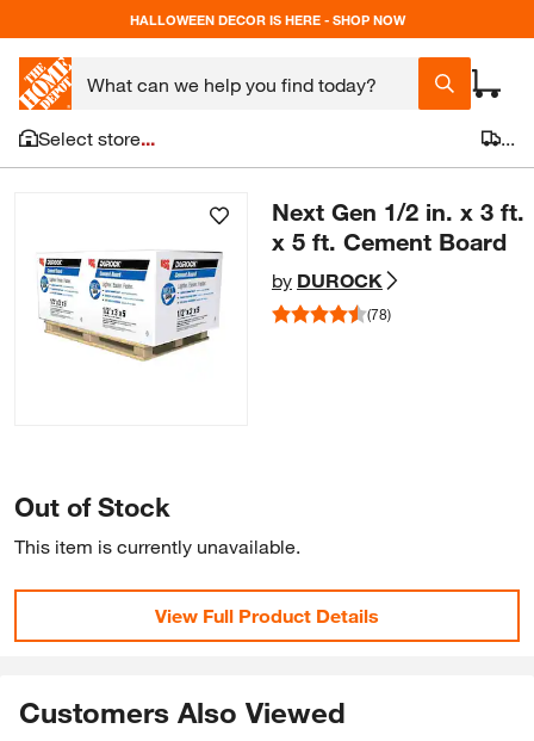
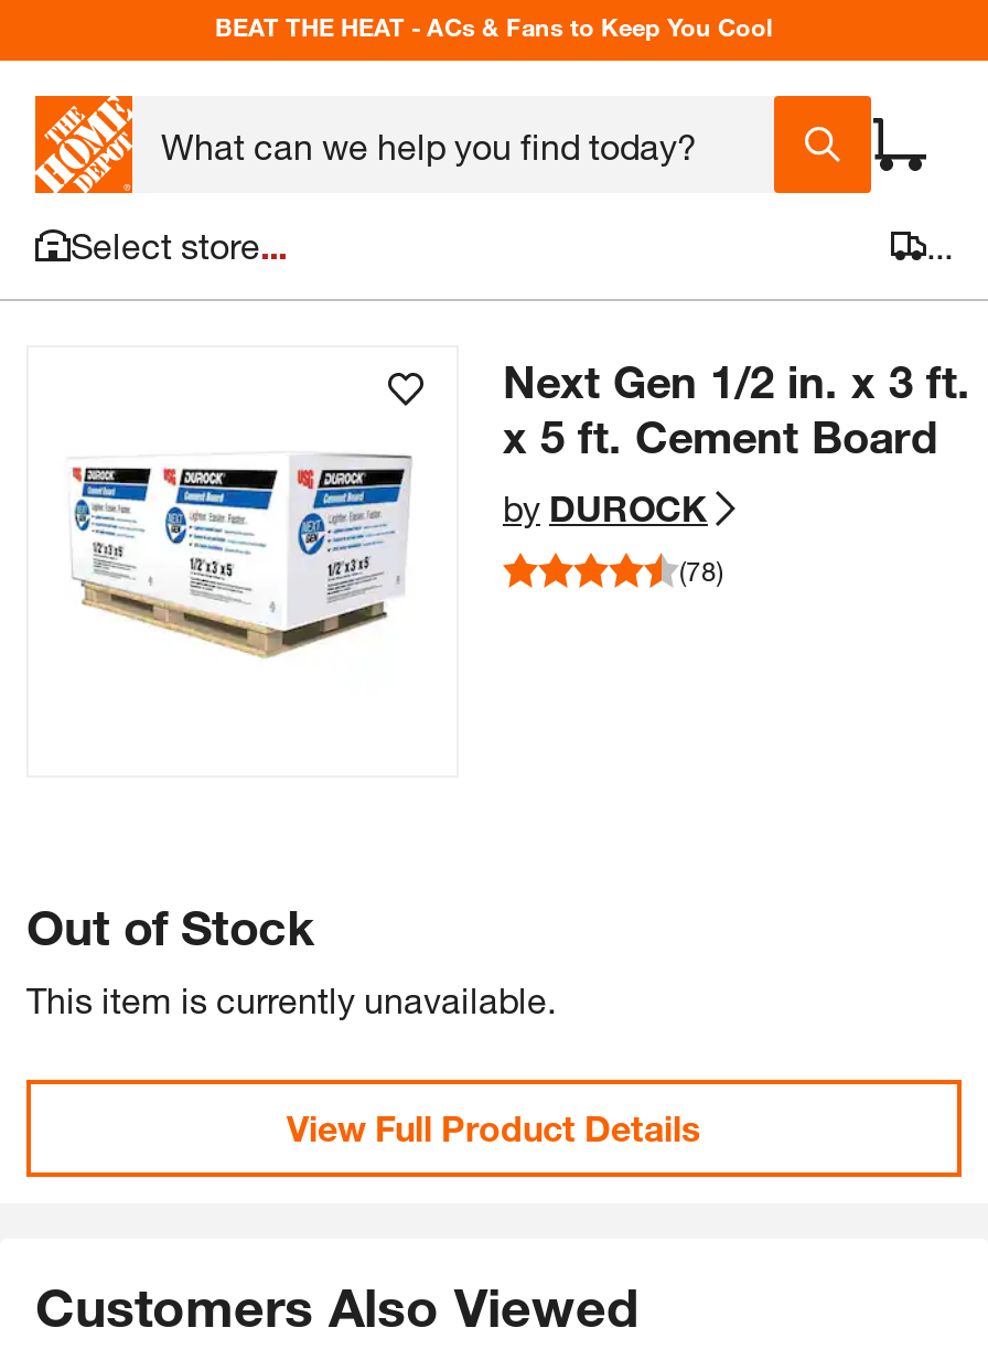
- HALLOWEEN DECOR IS HERE - SHOP NOW
+ BEAT THE HEAT - ACs & Fans to Keep You Cool
